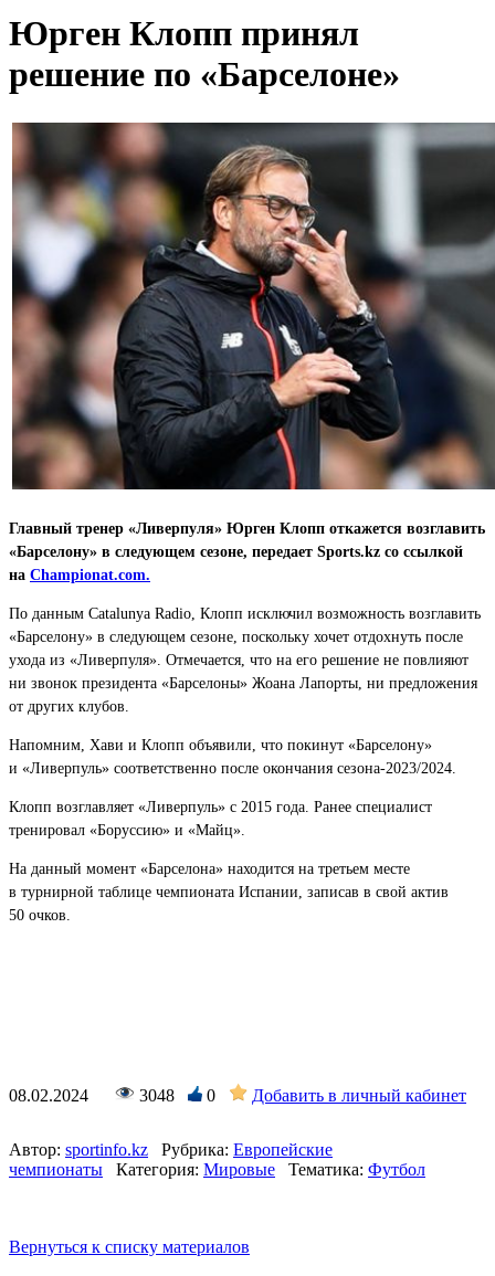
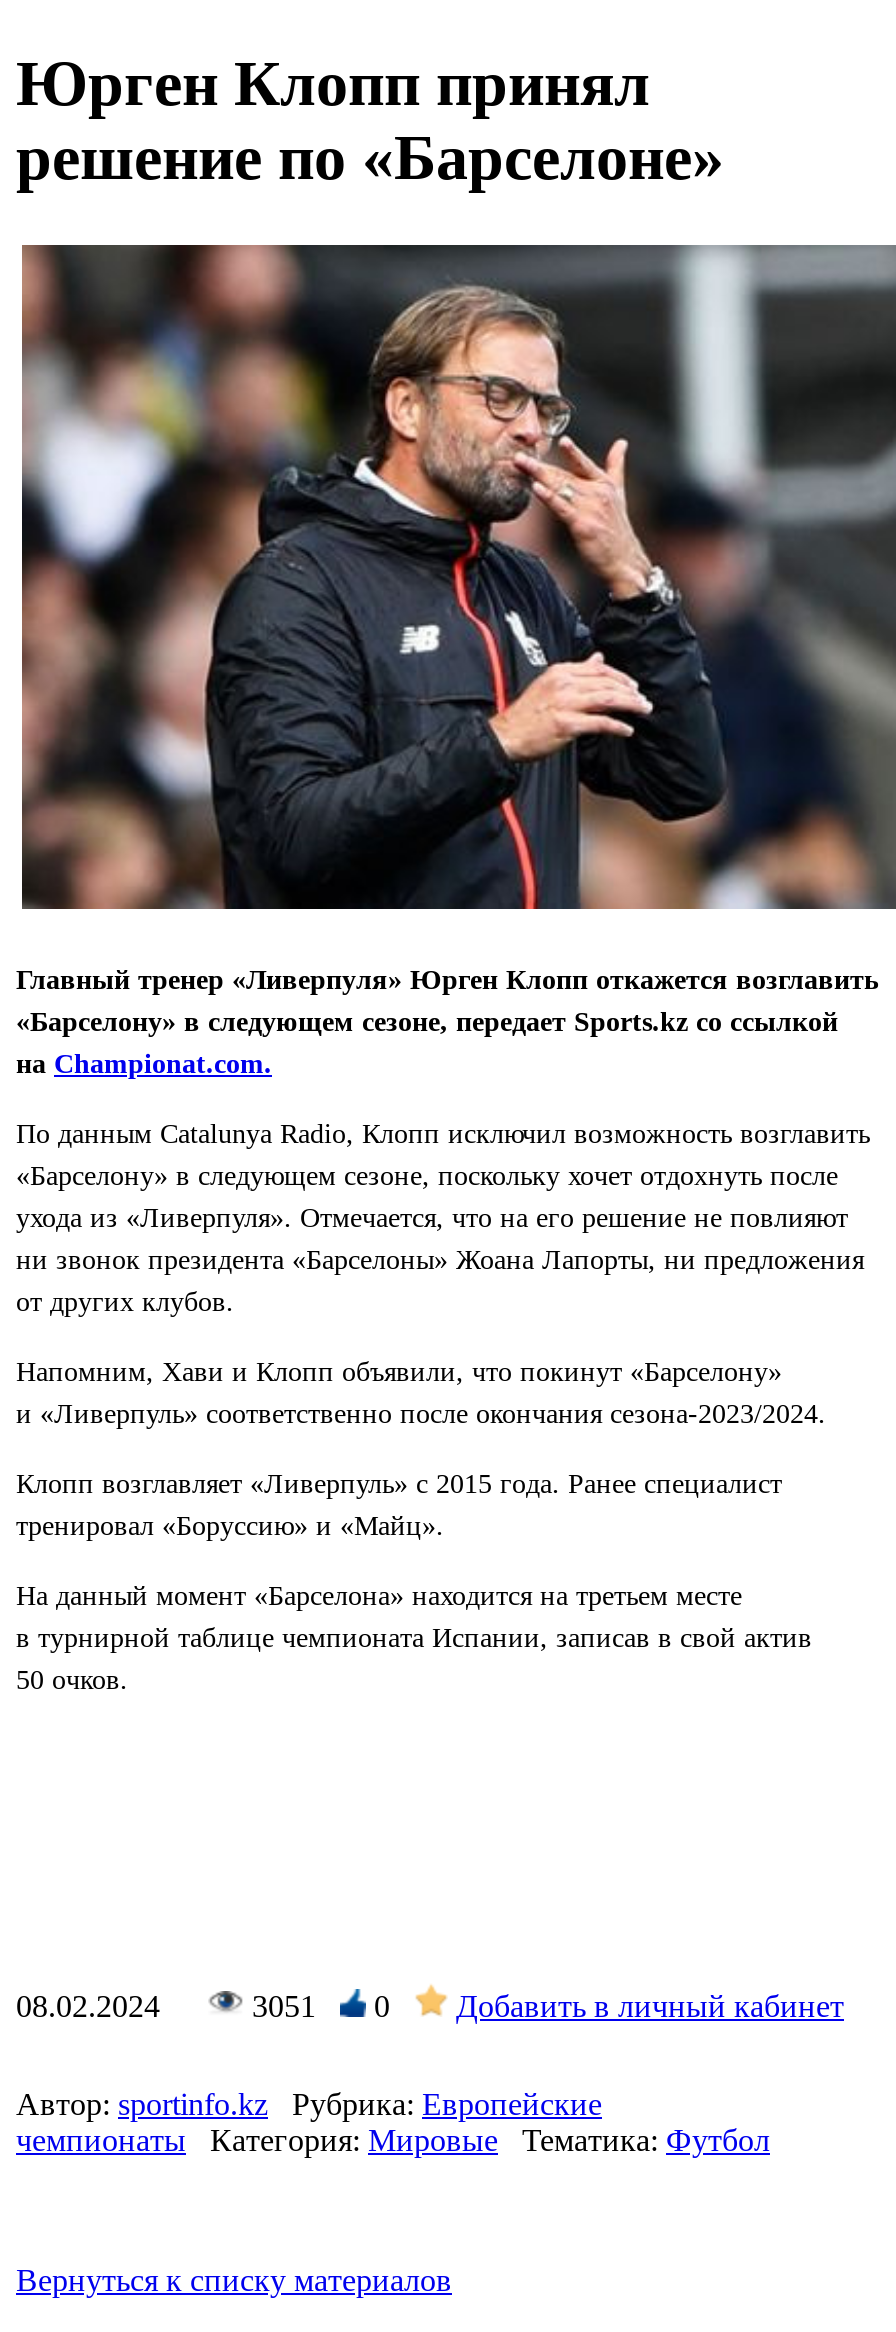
- 3048 0 Добавить в личный кабинет
+ 3051 0 Добавить в личный кабинет
